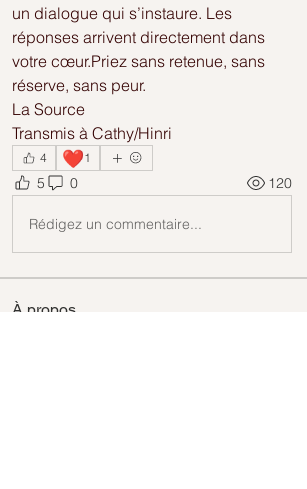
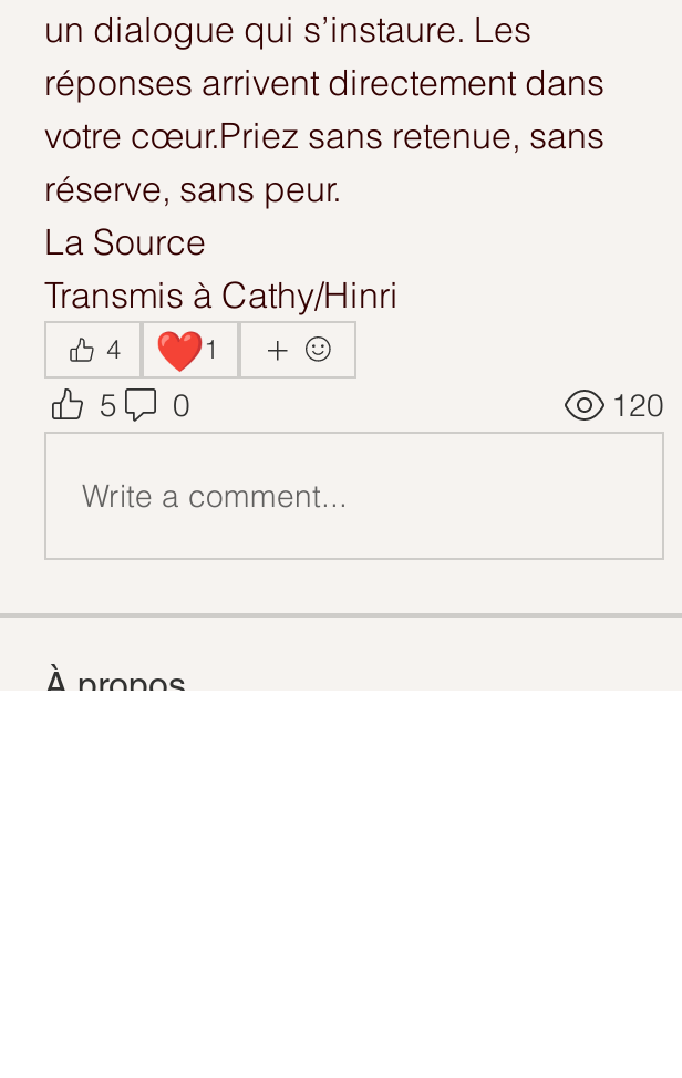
- Rédigez un commentaire...
+ Write a comment...
